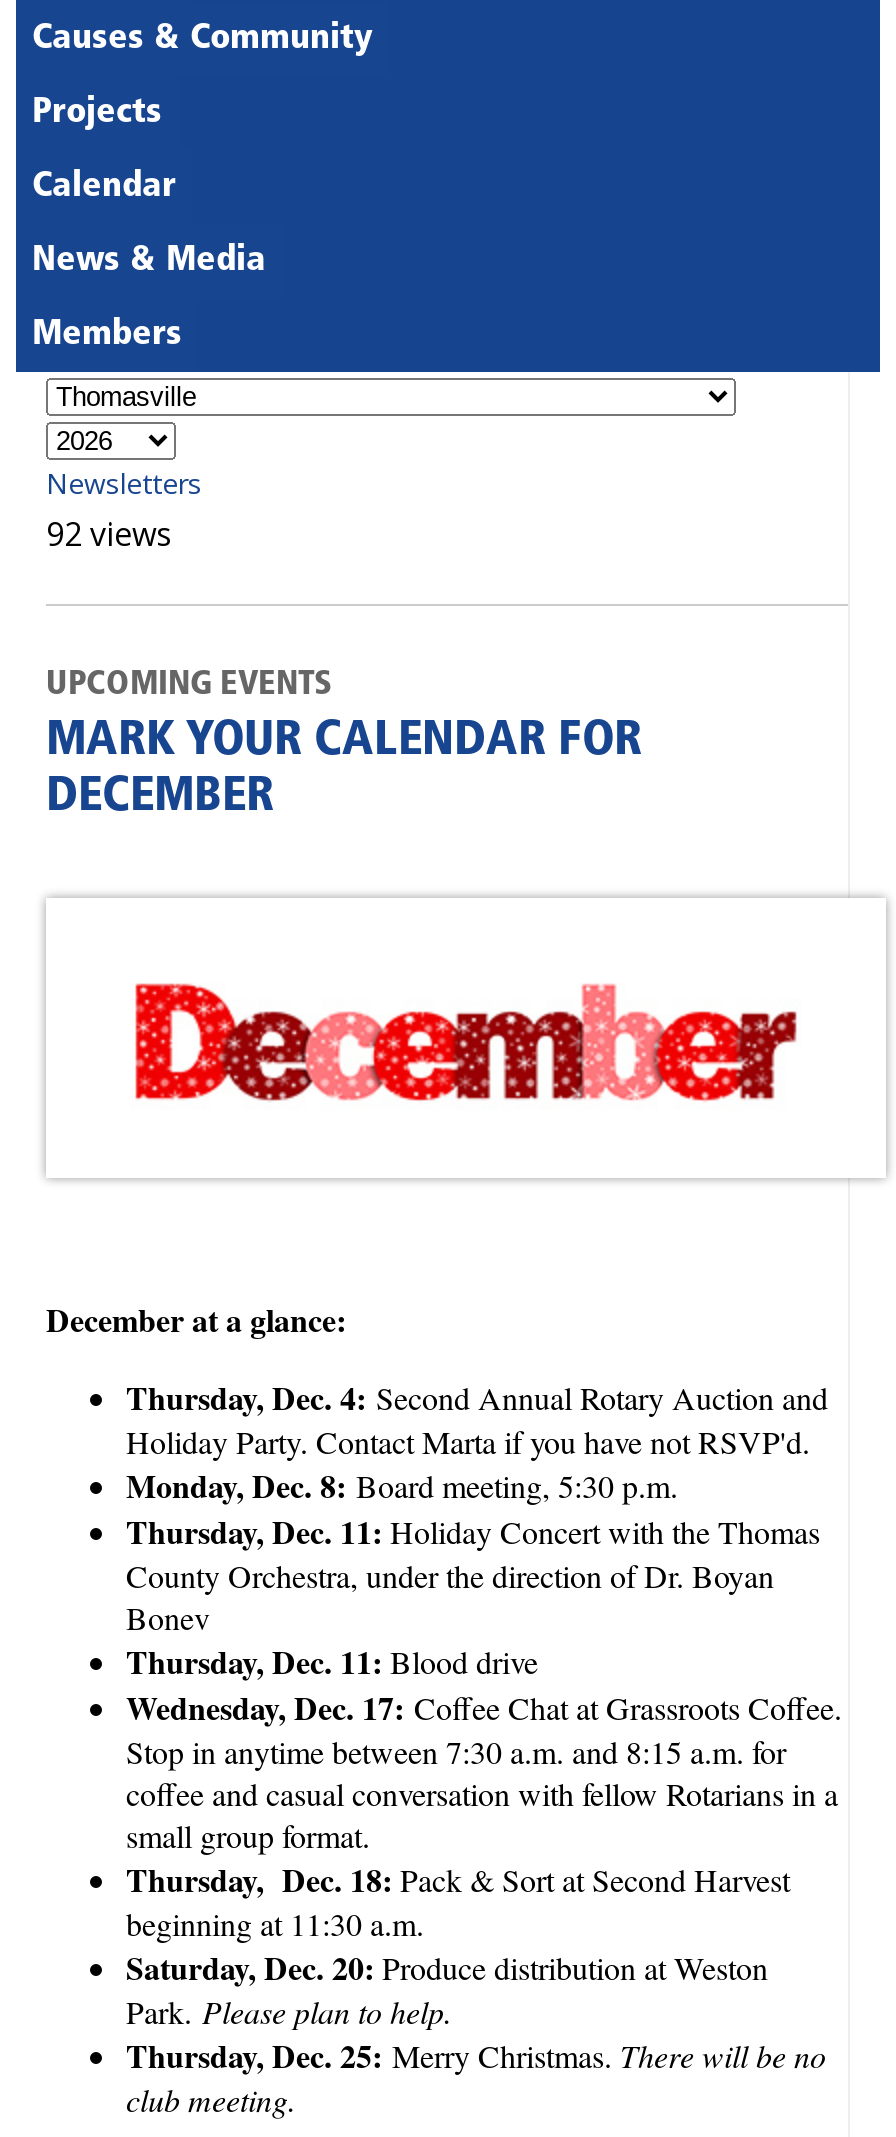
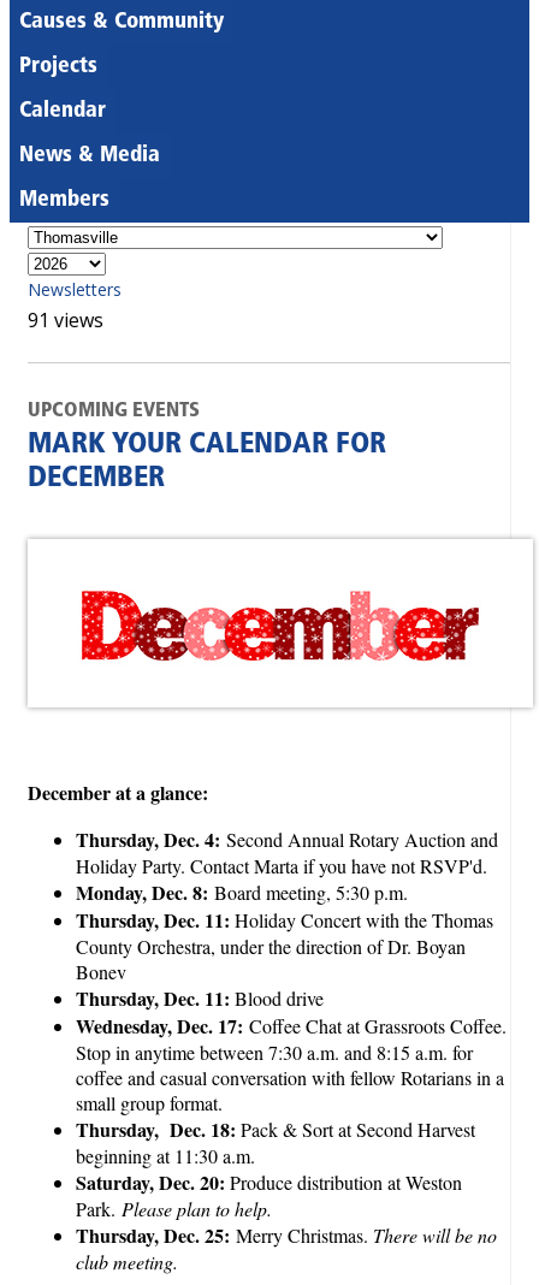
- 92 views
+ 91 views
